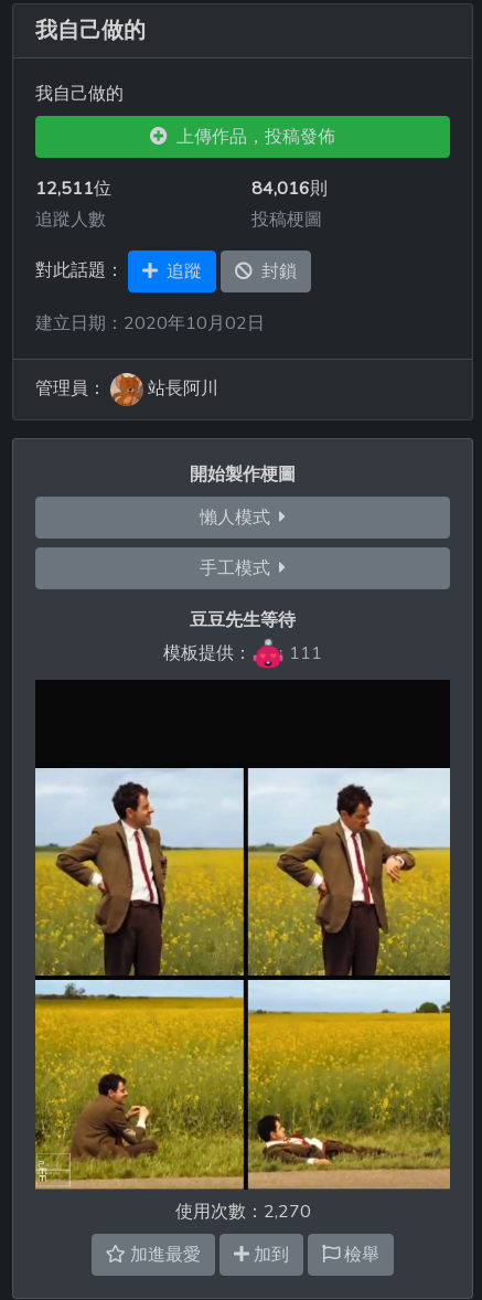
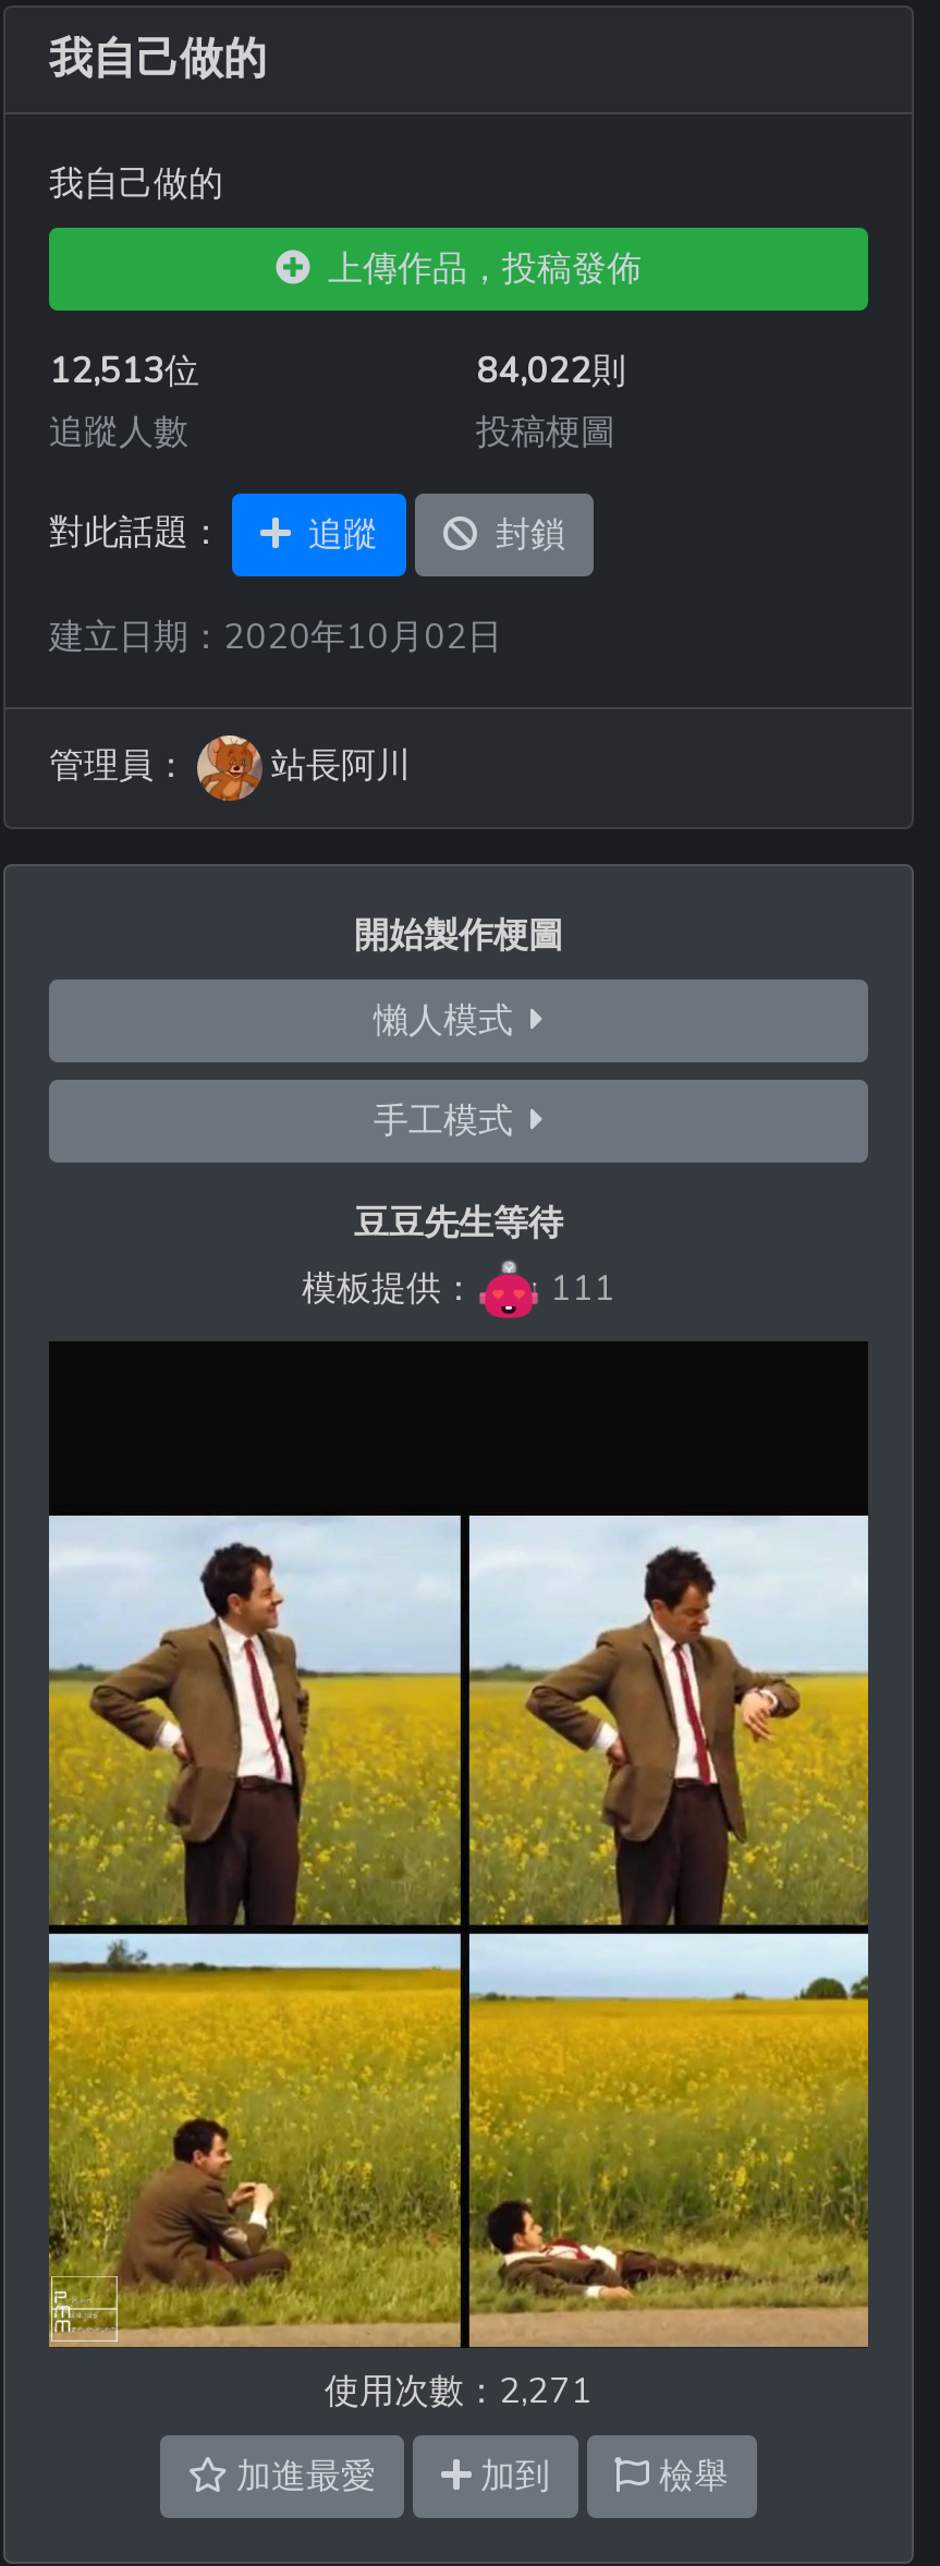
- 12,511位
+ 12,513位

- 84,016則
+ 84,022則

- 使用次數：2,270
+ 使用次數：2,271
